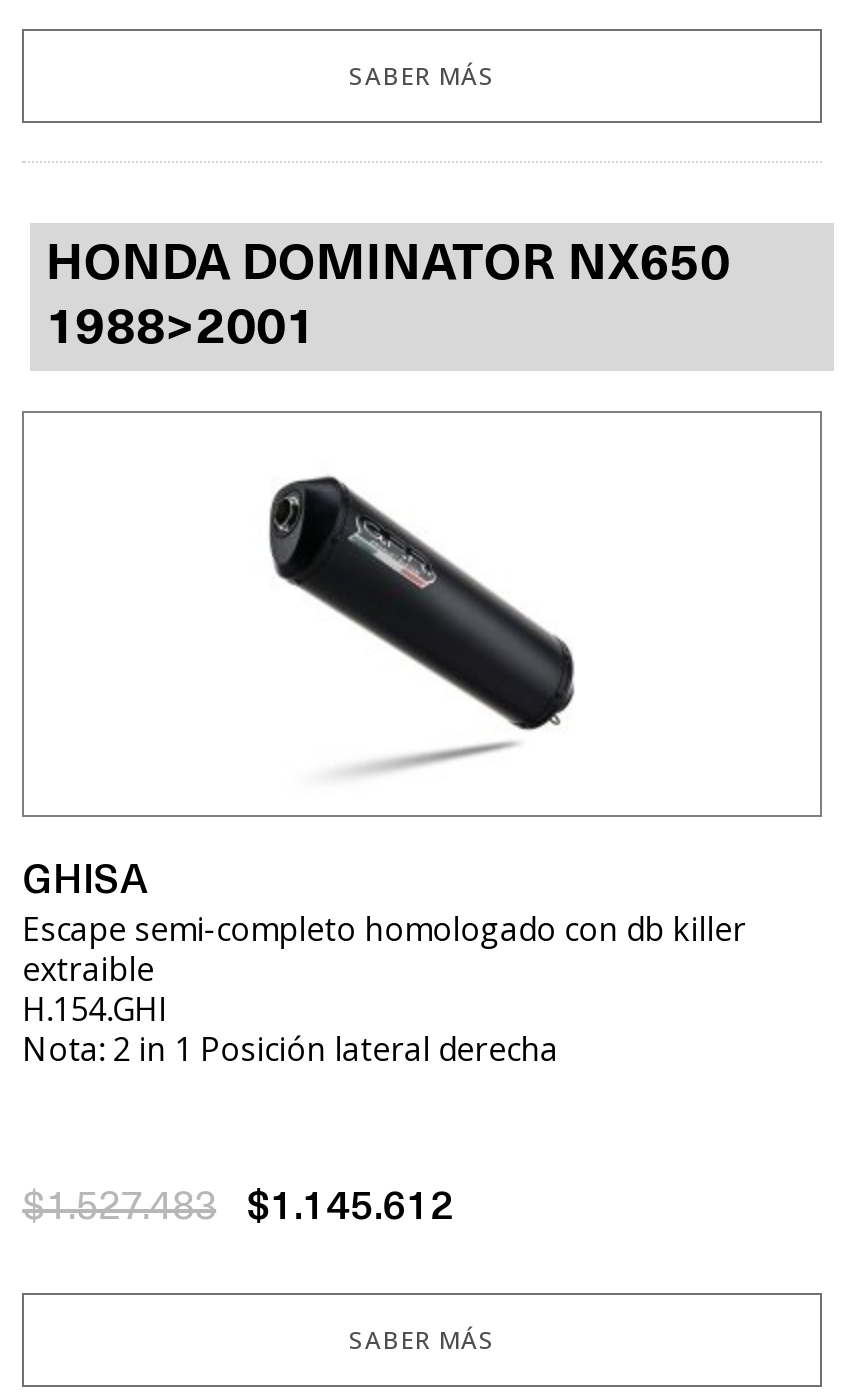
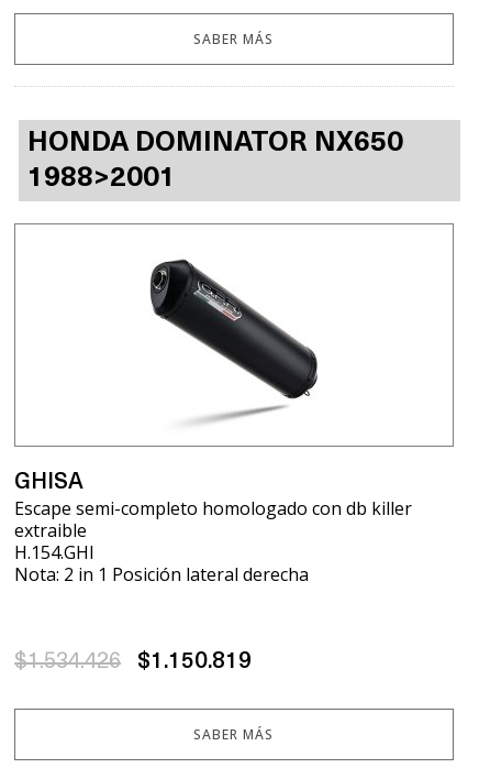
- $1.527.483
+ $1.534.426

- $1.145.612
+ $1.150.819
